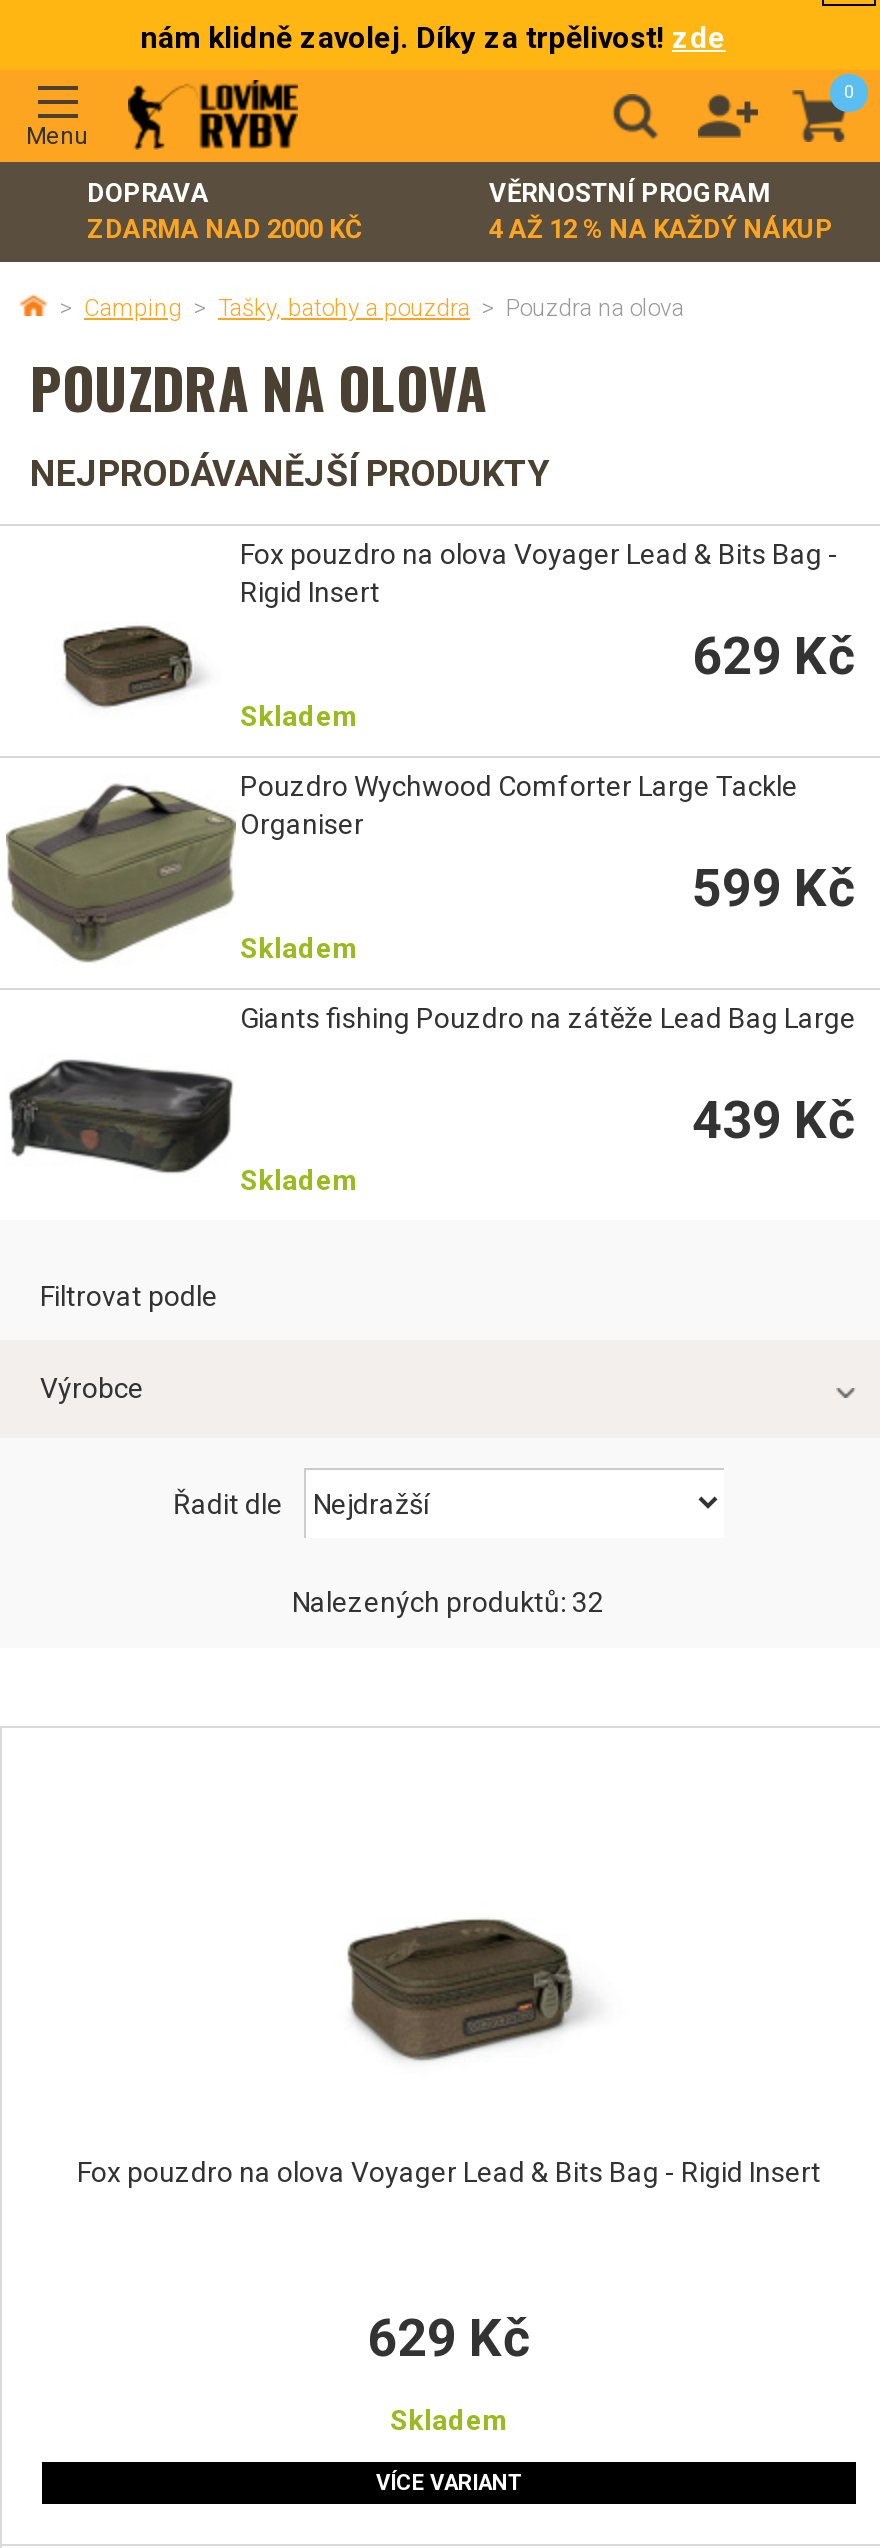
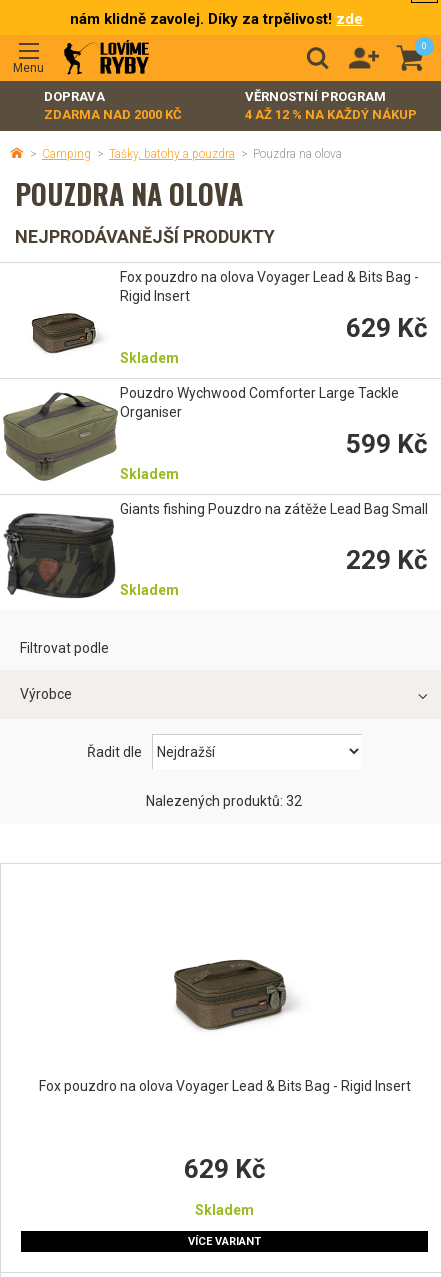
- [image]
- Giants fishing Pouzdro na zátěže Lead Bag Large
+ [image]
+ Giants fishing Pouzdro na zátěže Lead Bag Small

- 439 Kč
+ 229 Kč
